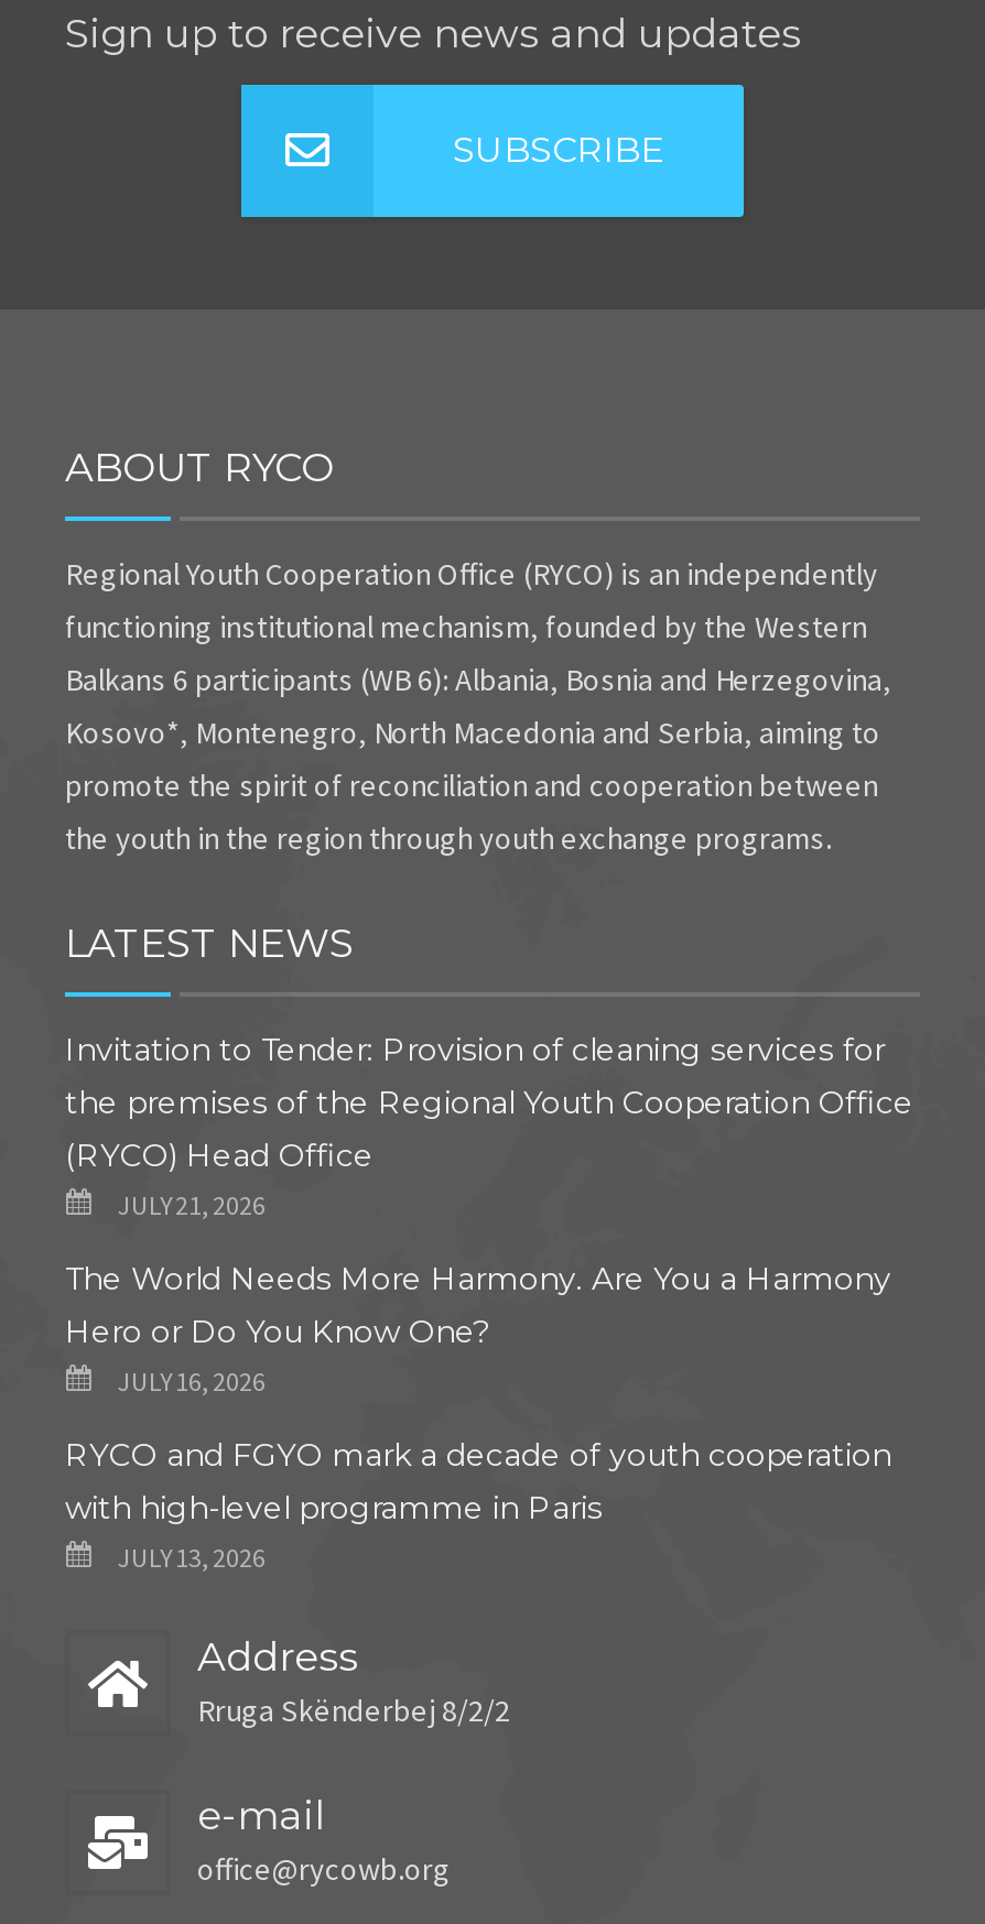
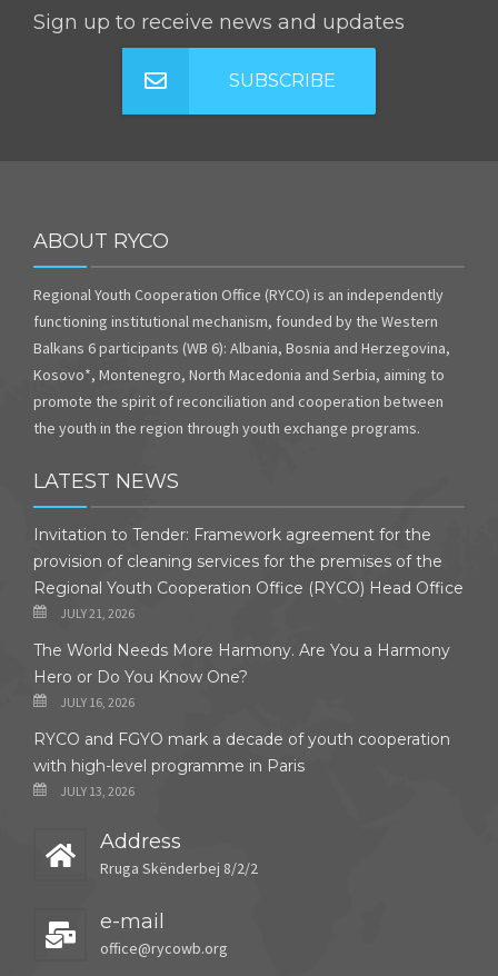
- Invitation to Tender: Provision of cleaning services for
- the premises of the Regional Youth Cooperation Office
- (RYCO) Head Office
+ Invitation to Tender: Framework agreement for the
+ provision of cleaning services for the premises of the
+ Regional Youth Cooperation Office (RYCO) Head Office
